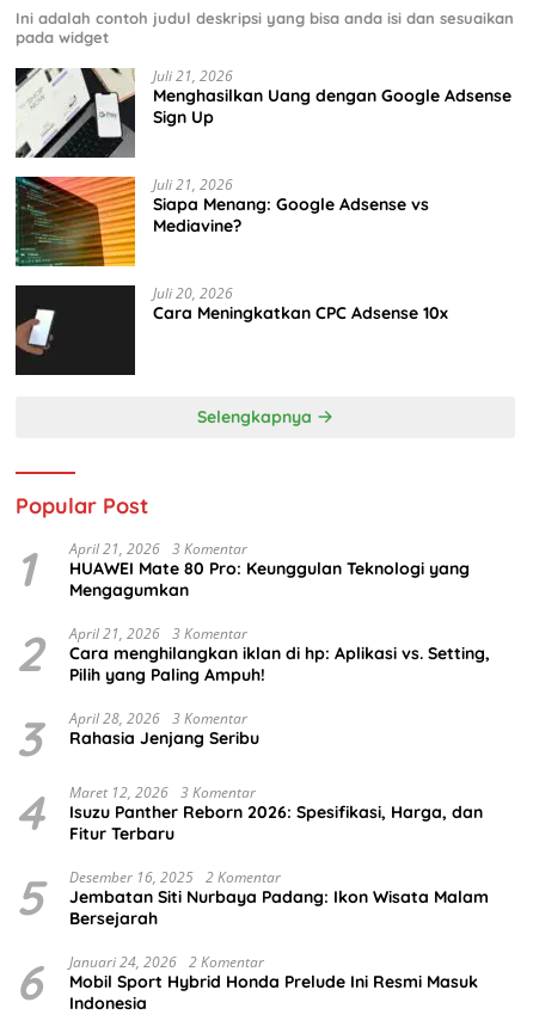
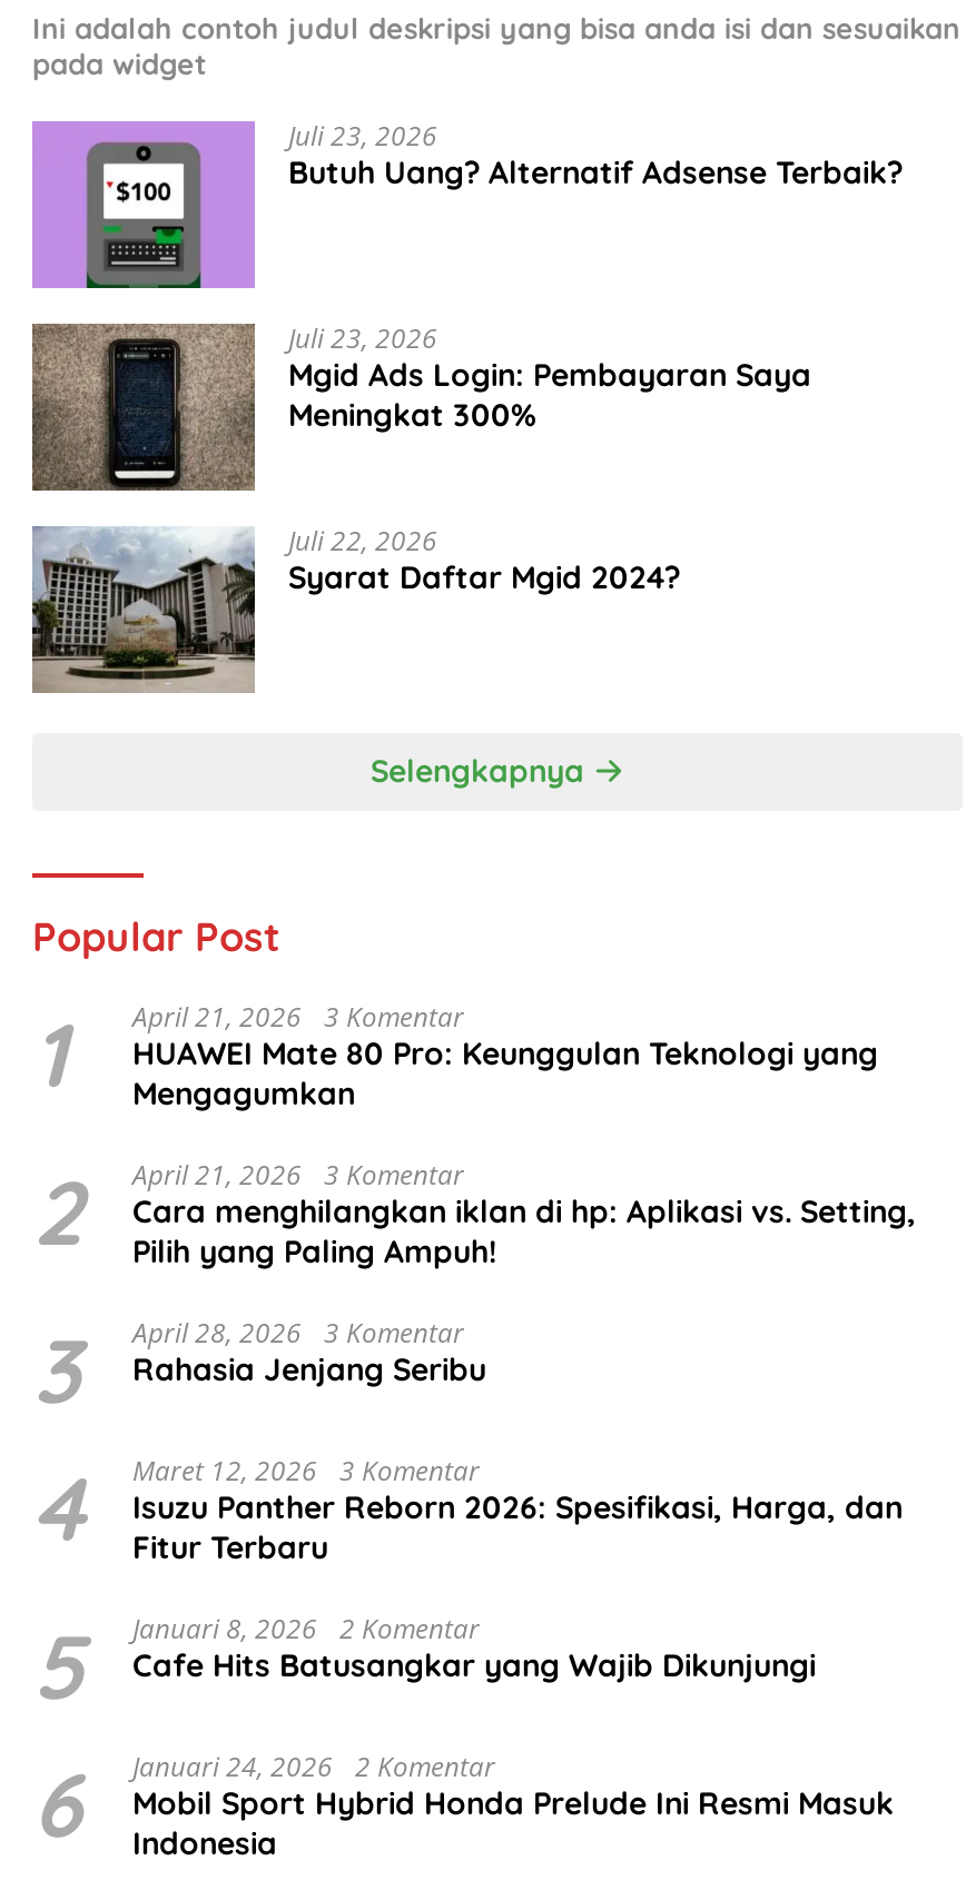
- [image]
- Juli 21, 2026
- Menghasilkan Uang dengan Google Adsense
- Sign Up
+ [image]
+ Juli 23, 2026
+ Butuh Uang? Alternatif Adsense Terbaik?

- [image]
- Juli 21, 2026
- Siapa Menang: Google Adsense vs
- Mediavine?
+ [image]
+ Juli 23, 2026
+ Mgid Ads Login: Pembayaran Saya
+ Meningkat 300%

- [image]
- Juli 20, 2026
- Cara Meningkatkan CPC Adsense 10x
+ [image]
+ Juli 22, 2026
+ Syarat Daftar Mgid 2024?

- Desember 16, 2025 2 Komentar
- Jembatan Siti Nurbaya Padang: Ikon Wisata Malam
- Bersejarah
+ Januari 8, 2026 2 Komentar
+ Cafe Hits Batusangkar yang Wajib Dikunjungi
